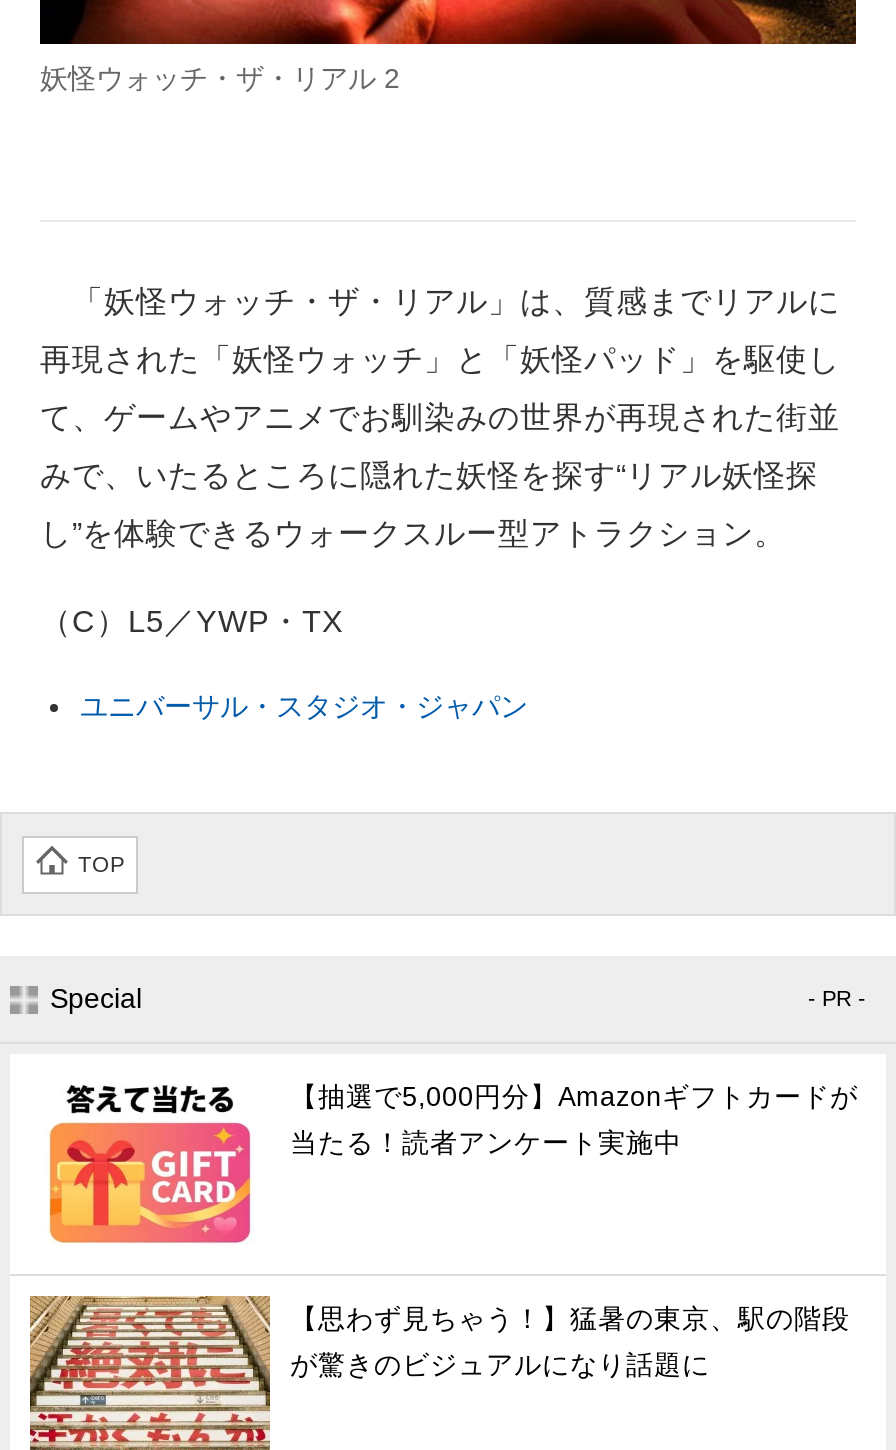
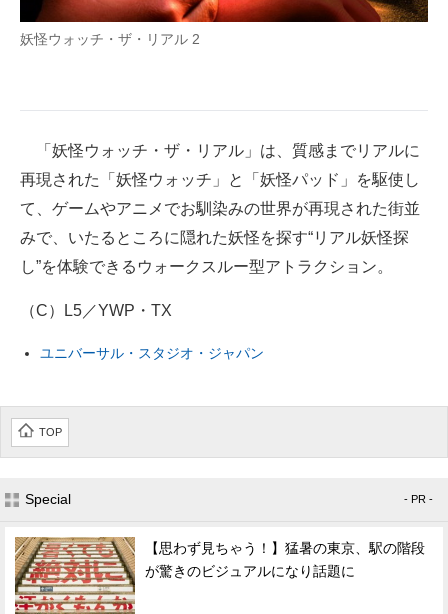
- [image]
- 【抽選で5,000円分】Amazonギフトカードが
- 当たる！読者アンケート実施中
